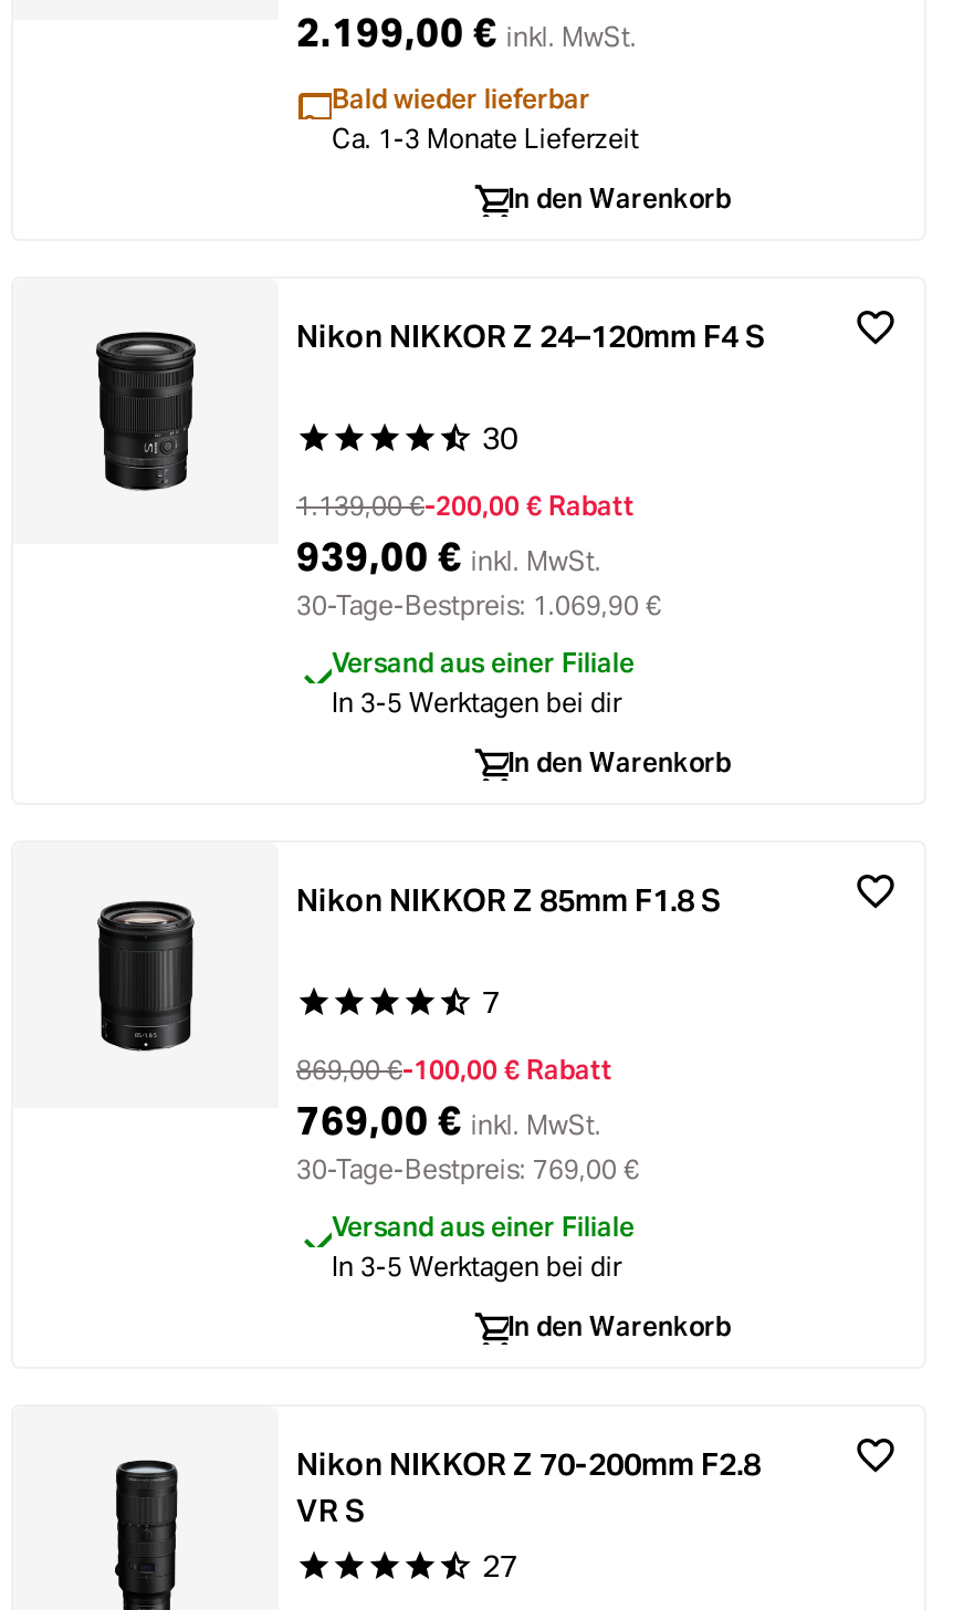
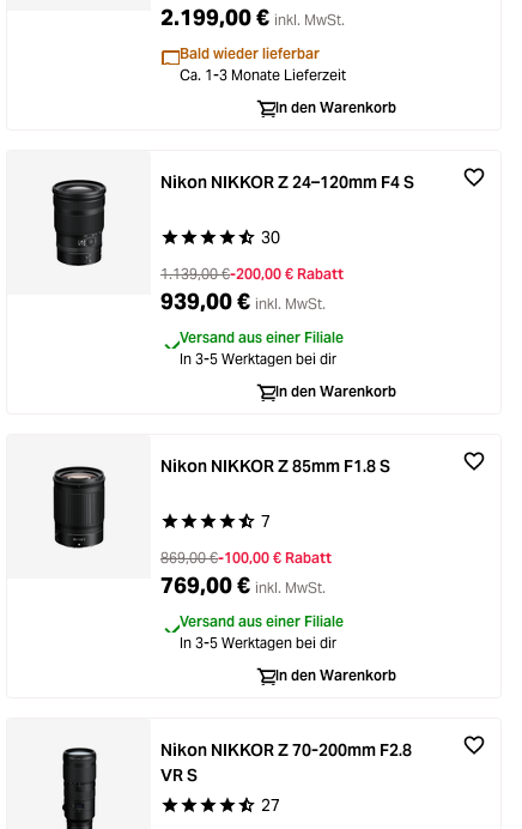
- 30-Tage-Bestpreis: 1.069,90 €

- 30-Tage-Bestpreis: 769,00 €
